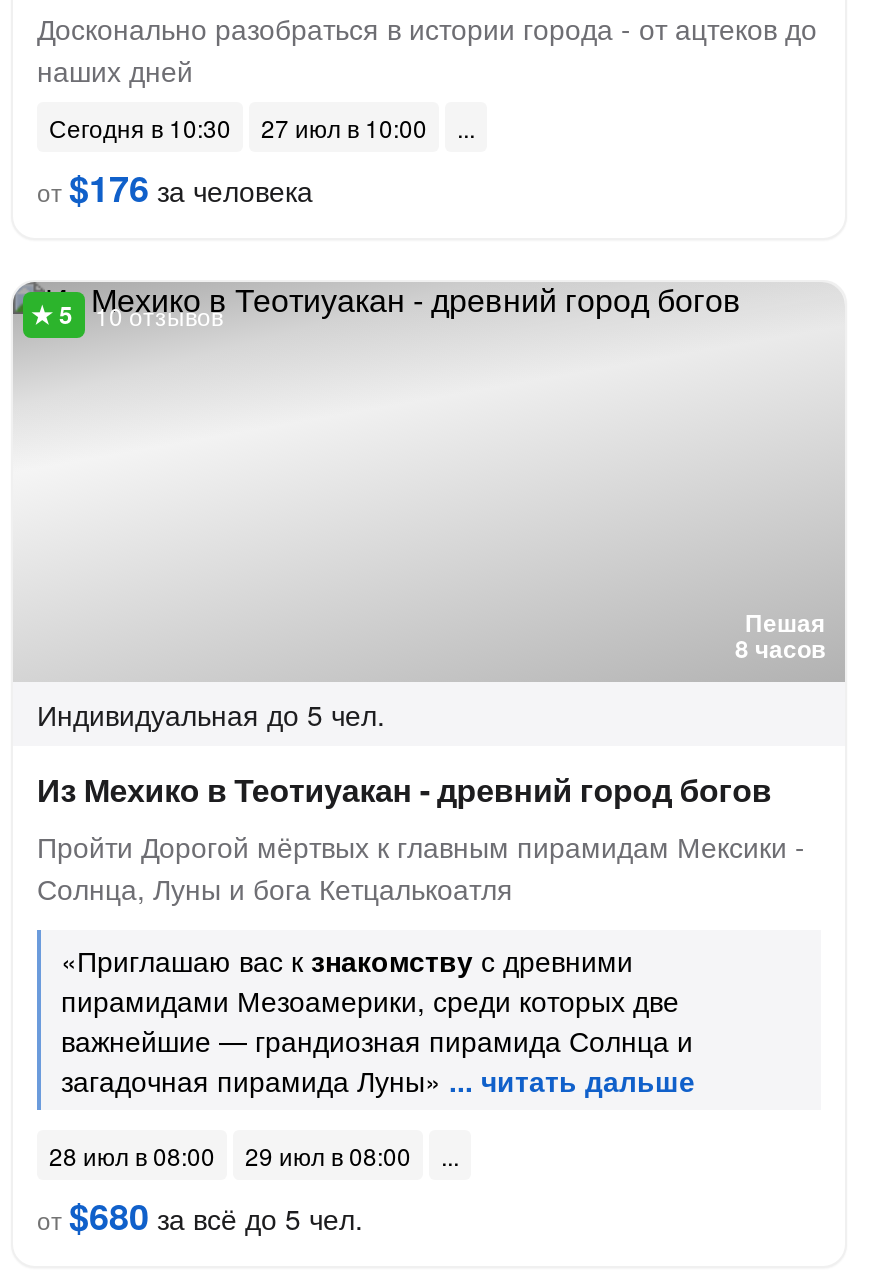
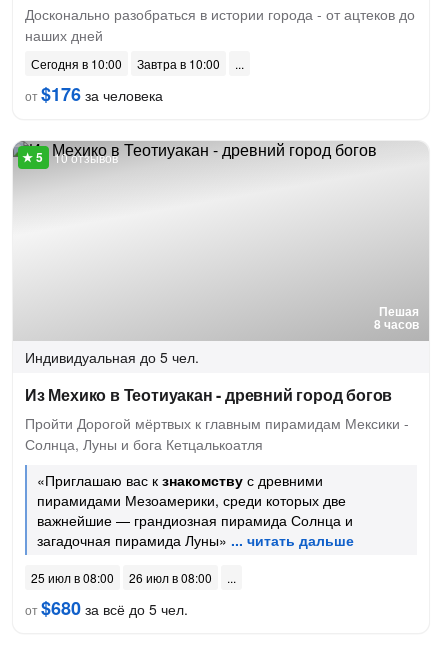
- Сегодня в 10:30
- 27 июл в 10:00
+ Сегодня в 10:00
+ Завтра в 10:00

- 28 июл в 08:00
+ 25 июл в 08:00

- 29 июл в 08:00
+ 26 июл в 08:00
